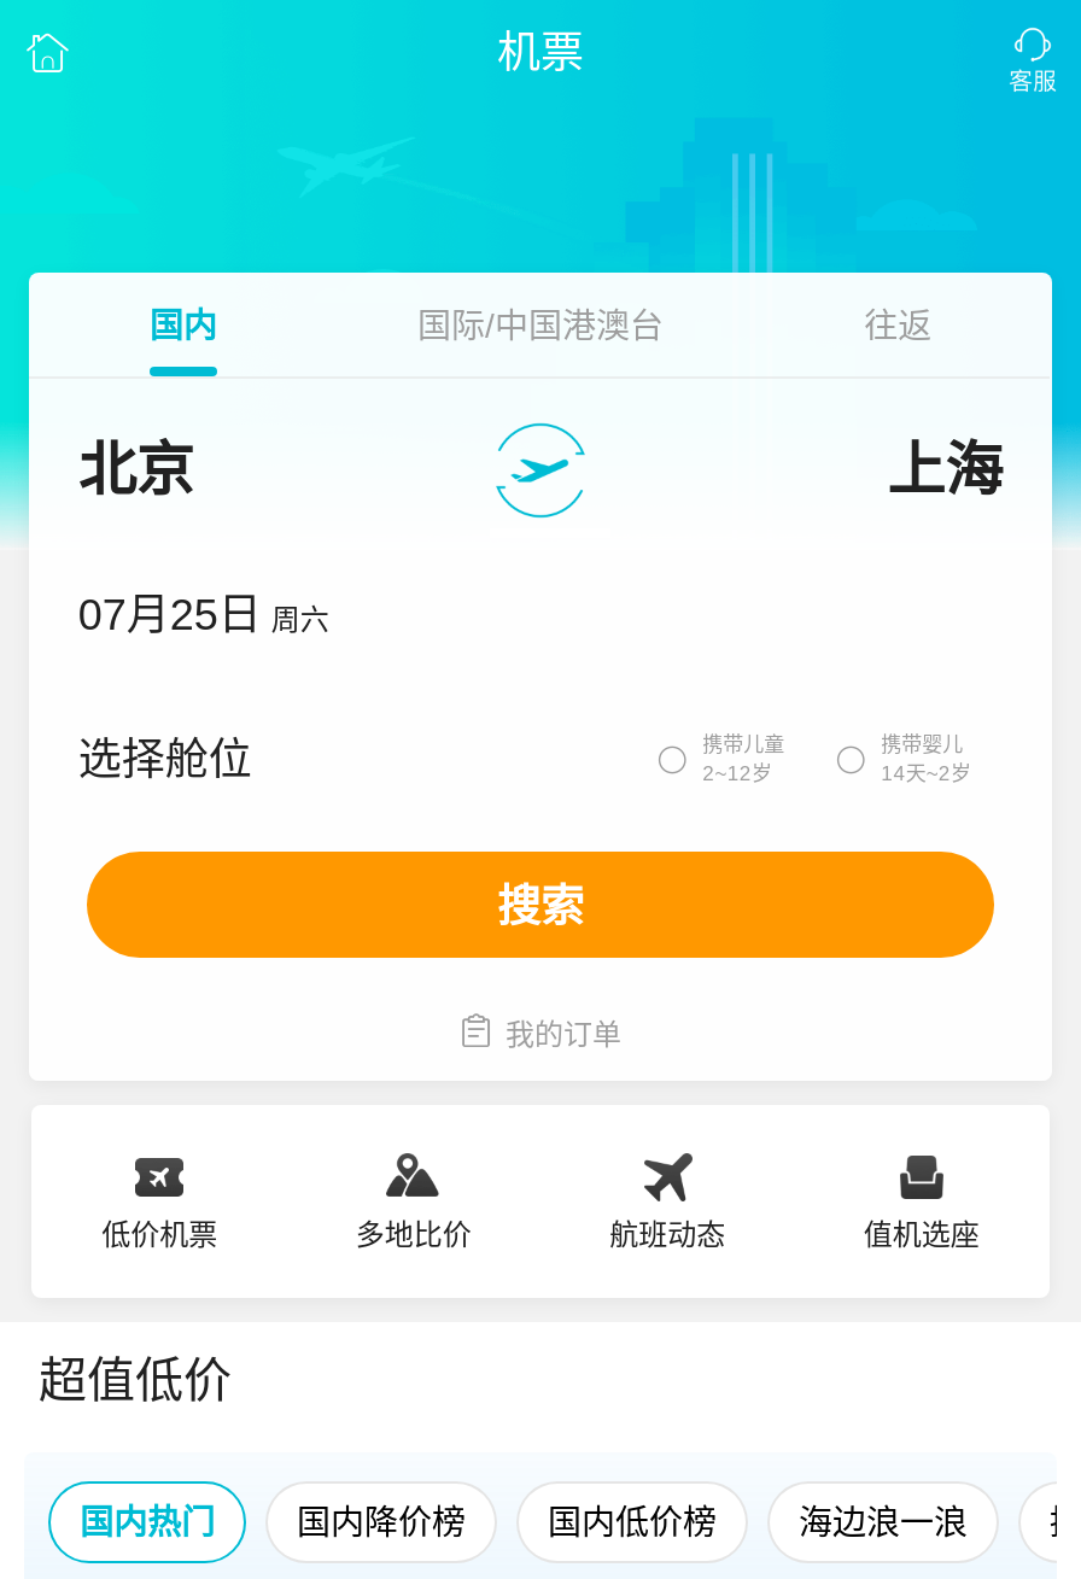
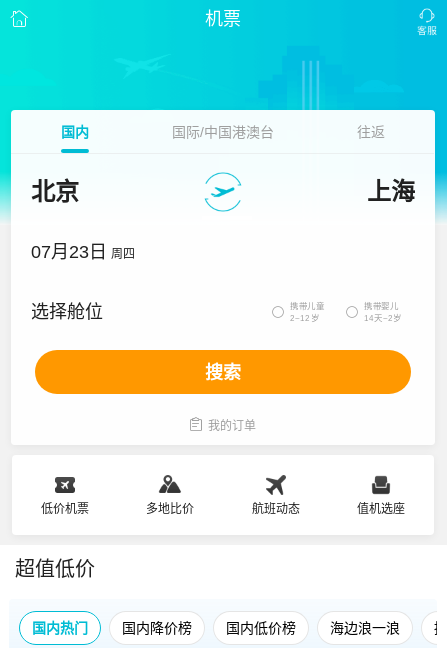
- 07月25日 周六
+ 07月23日 周四
